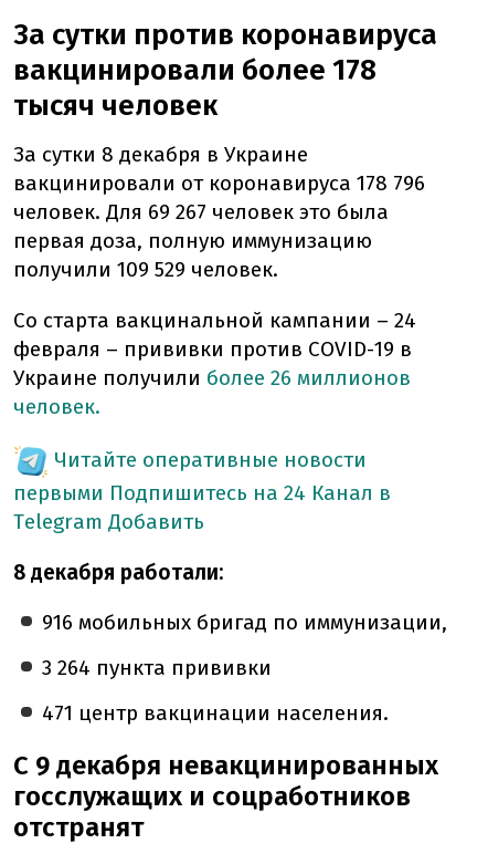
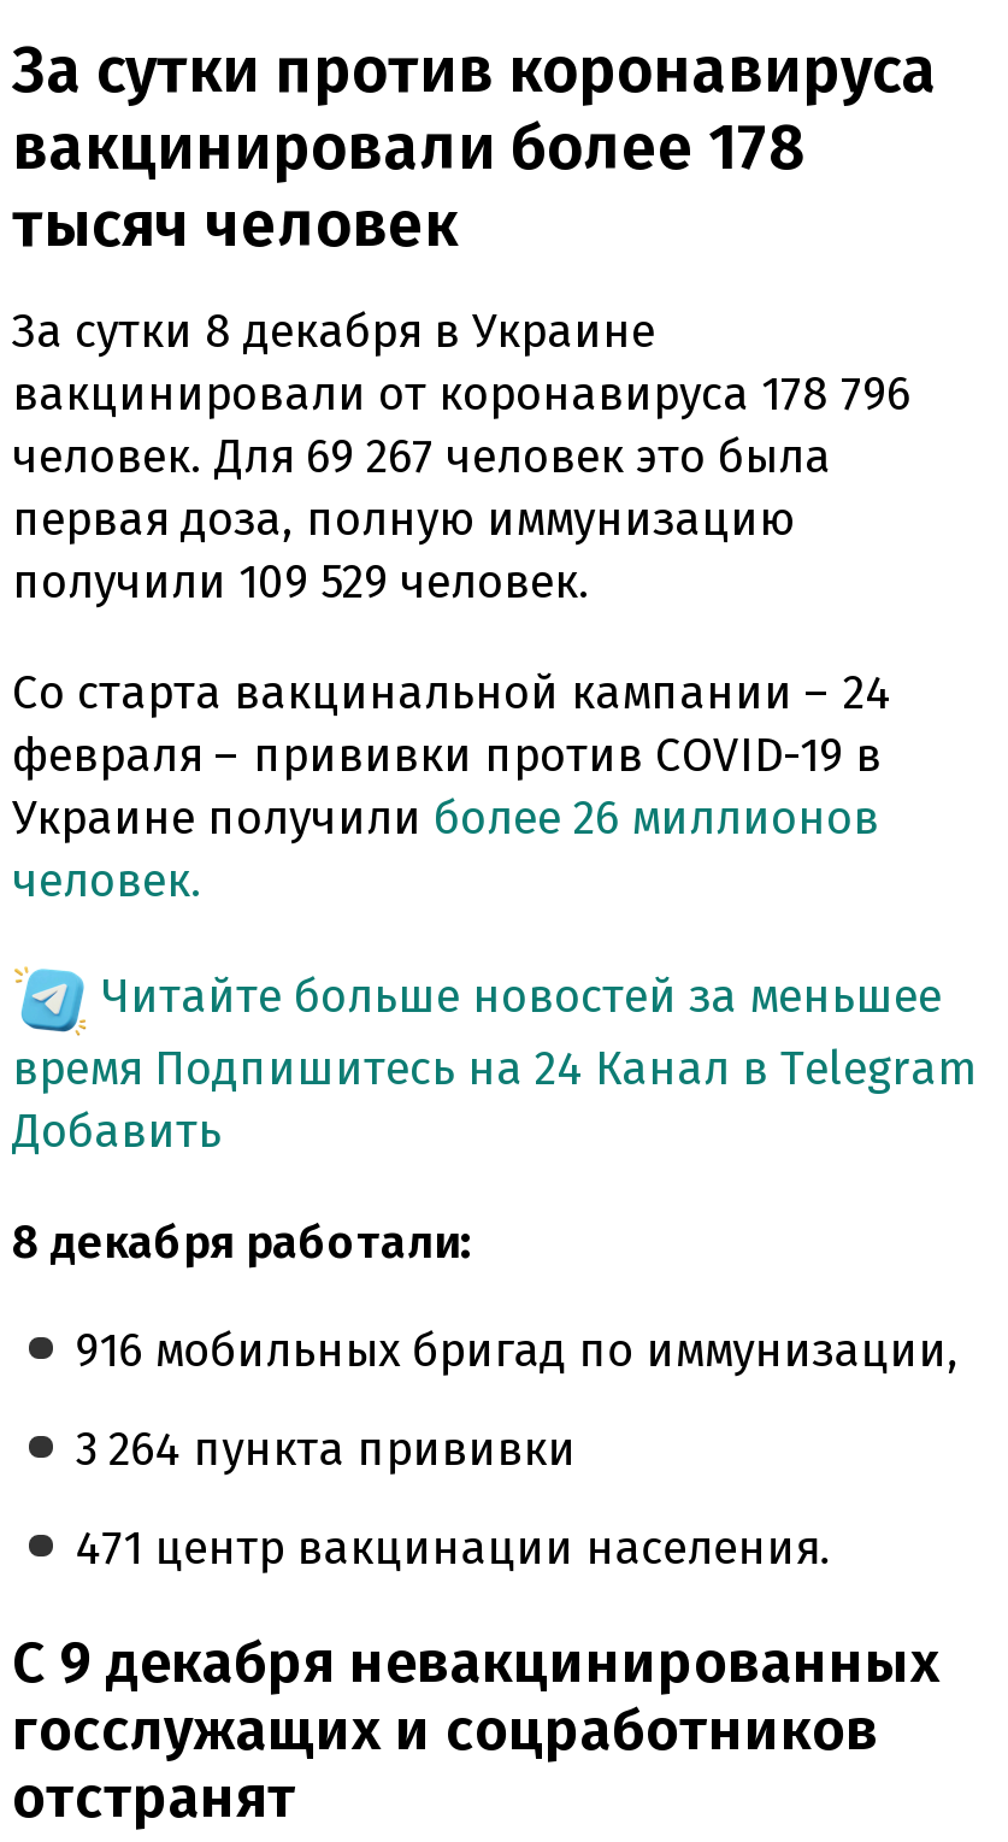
- Читайте оперативные новости
- первыми Подпишитесь на 24 Канал в
- Telegram Добавить
+ Читайте больше новостей за меньшее
+ время Подпишитесь на 24 Канал в Telegram
+ Добавить
